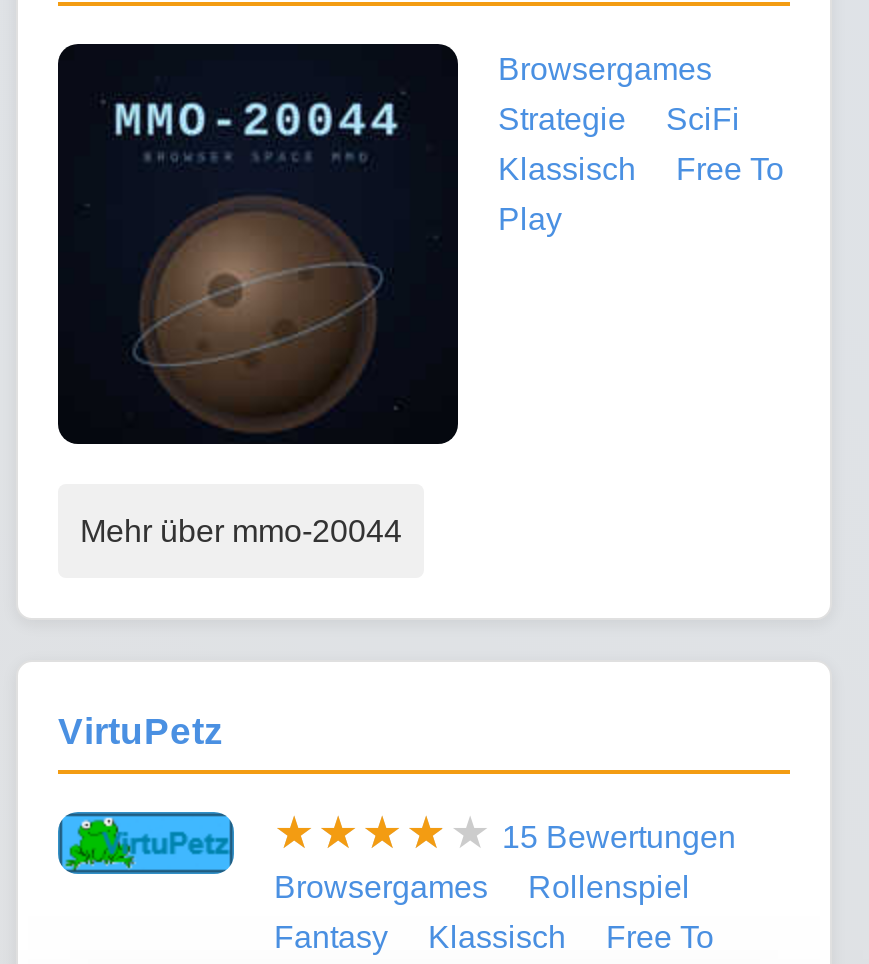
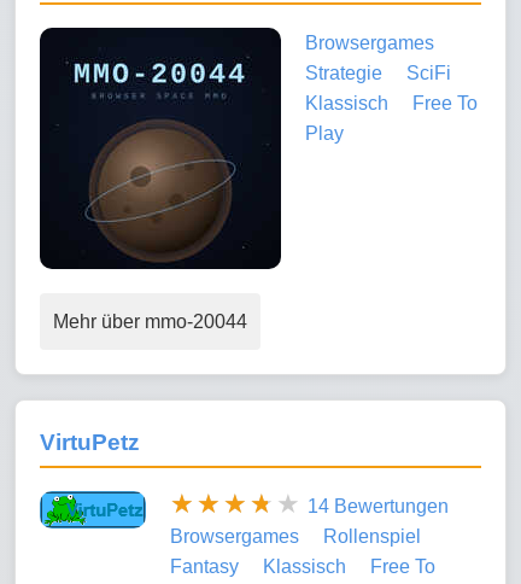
- 15 Bewertungen
+ 14 Bewertungen
